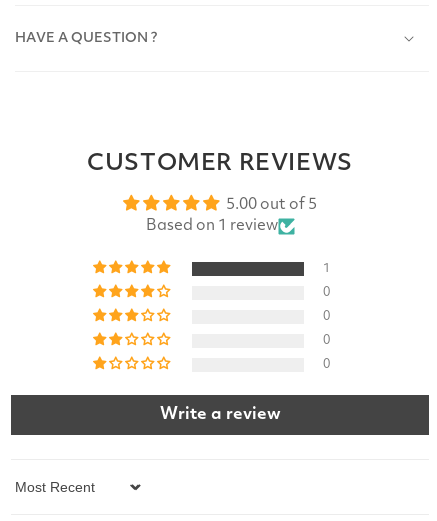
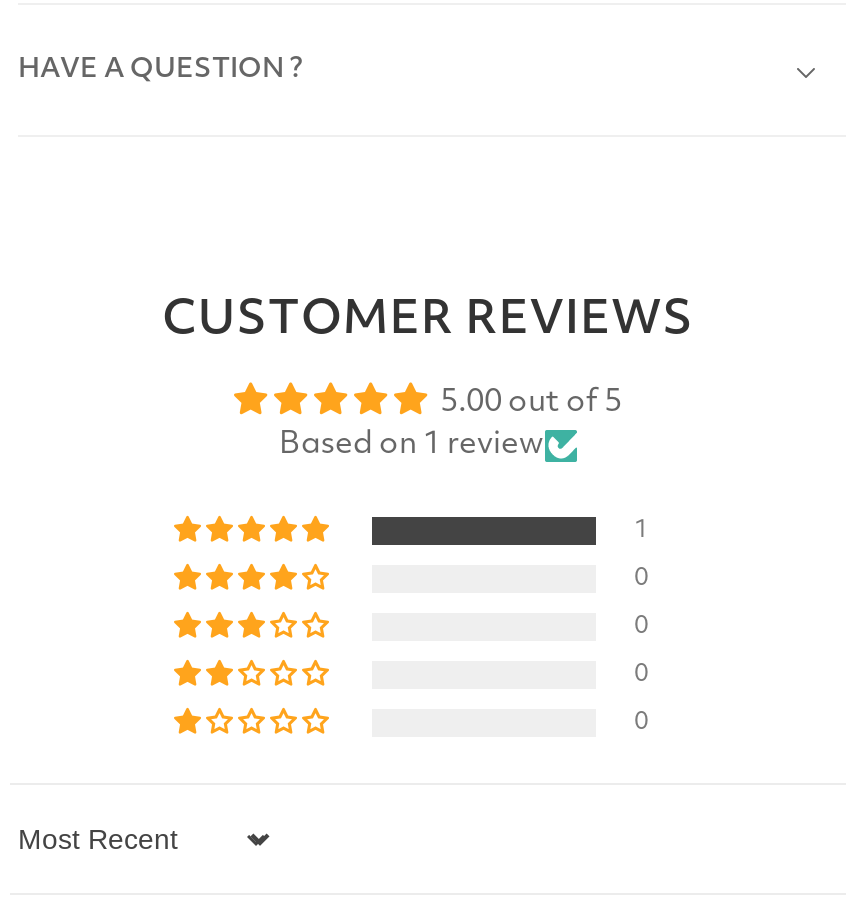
- Write a review
